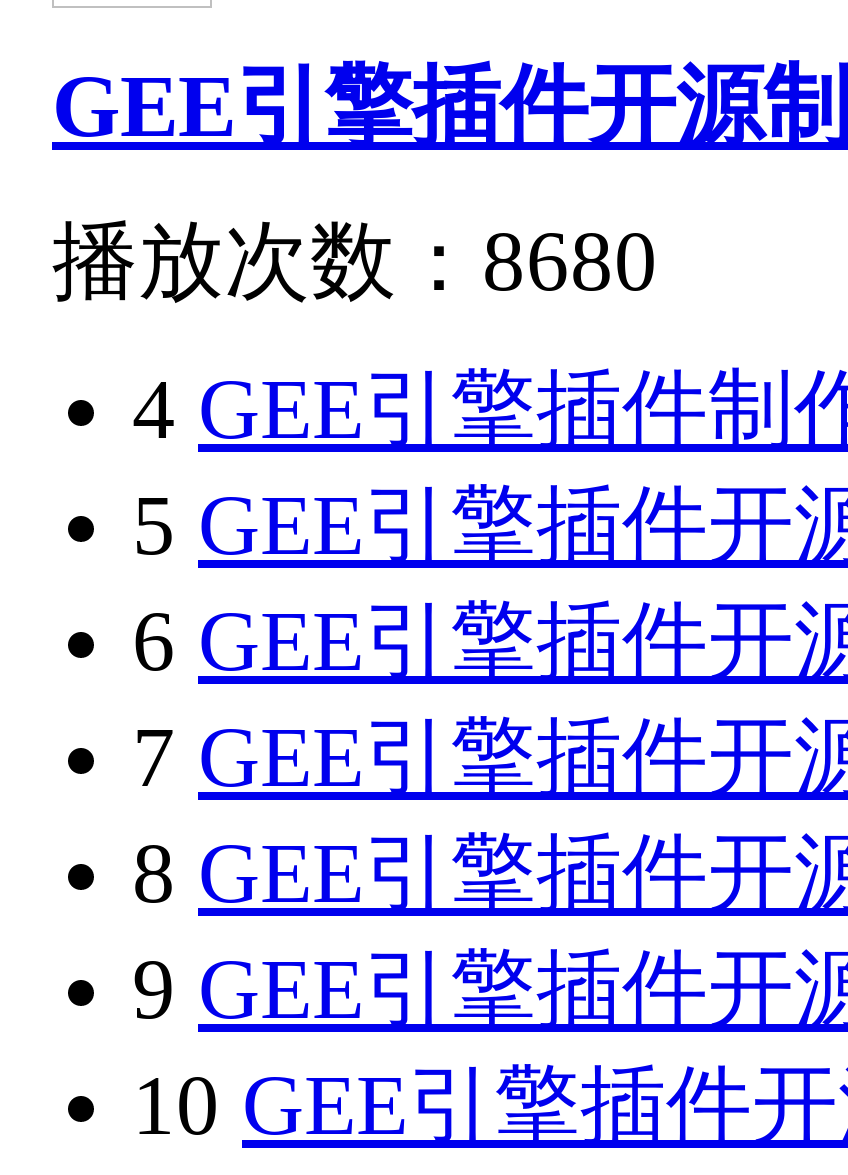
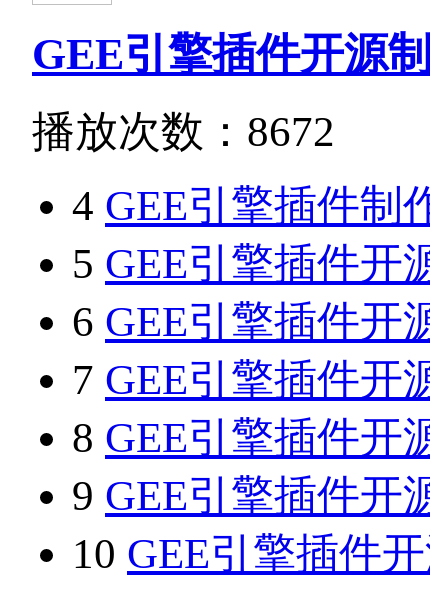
- 播放次数：8680
+ 播放次数：8672
